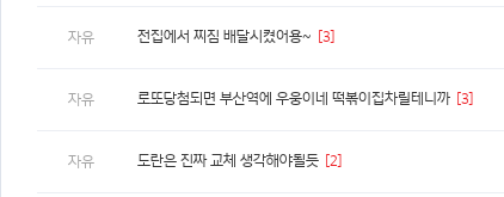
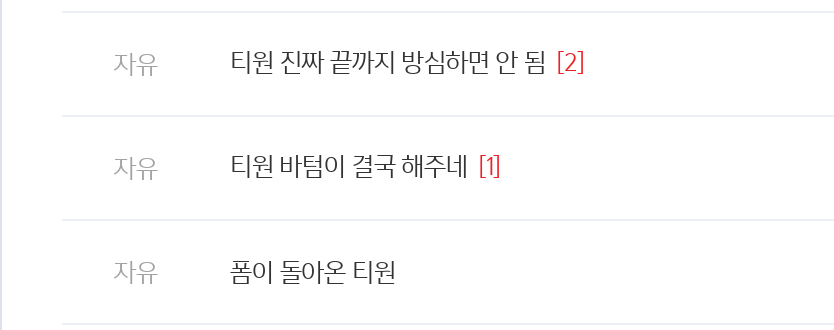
- 전집에서 찌짐 배달시켰어용~ [3]
+ 티원 진짜 끝까지 방심하면 안 됨 [2]

- 로또당첨되면 부산역에 우웅이네 떡볶이집차릴테니까 [3]
+ 티원 바텀이 결국 해주네 [1]

- 도란은 진짜 교체 생각해야될듯 [2]
+ 폼이 돌아온 티원
